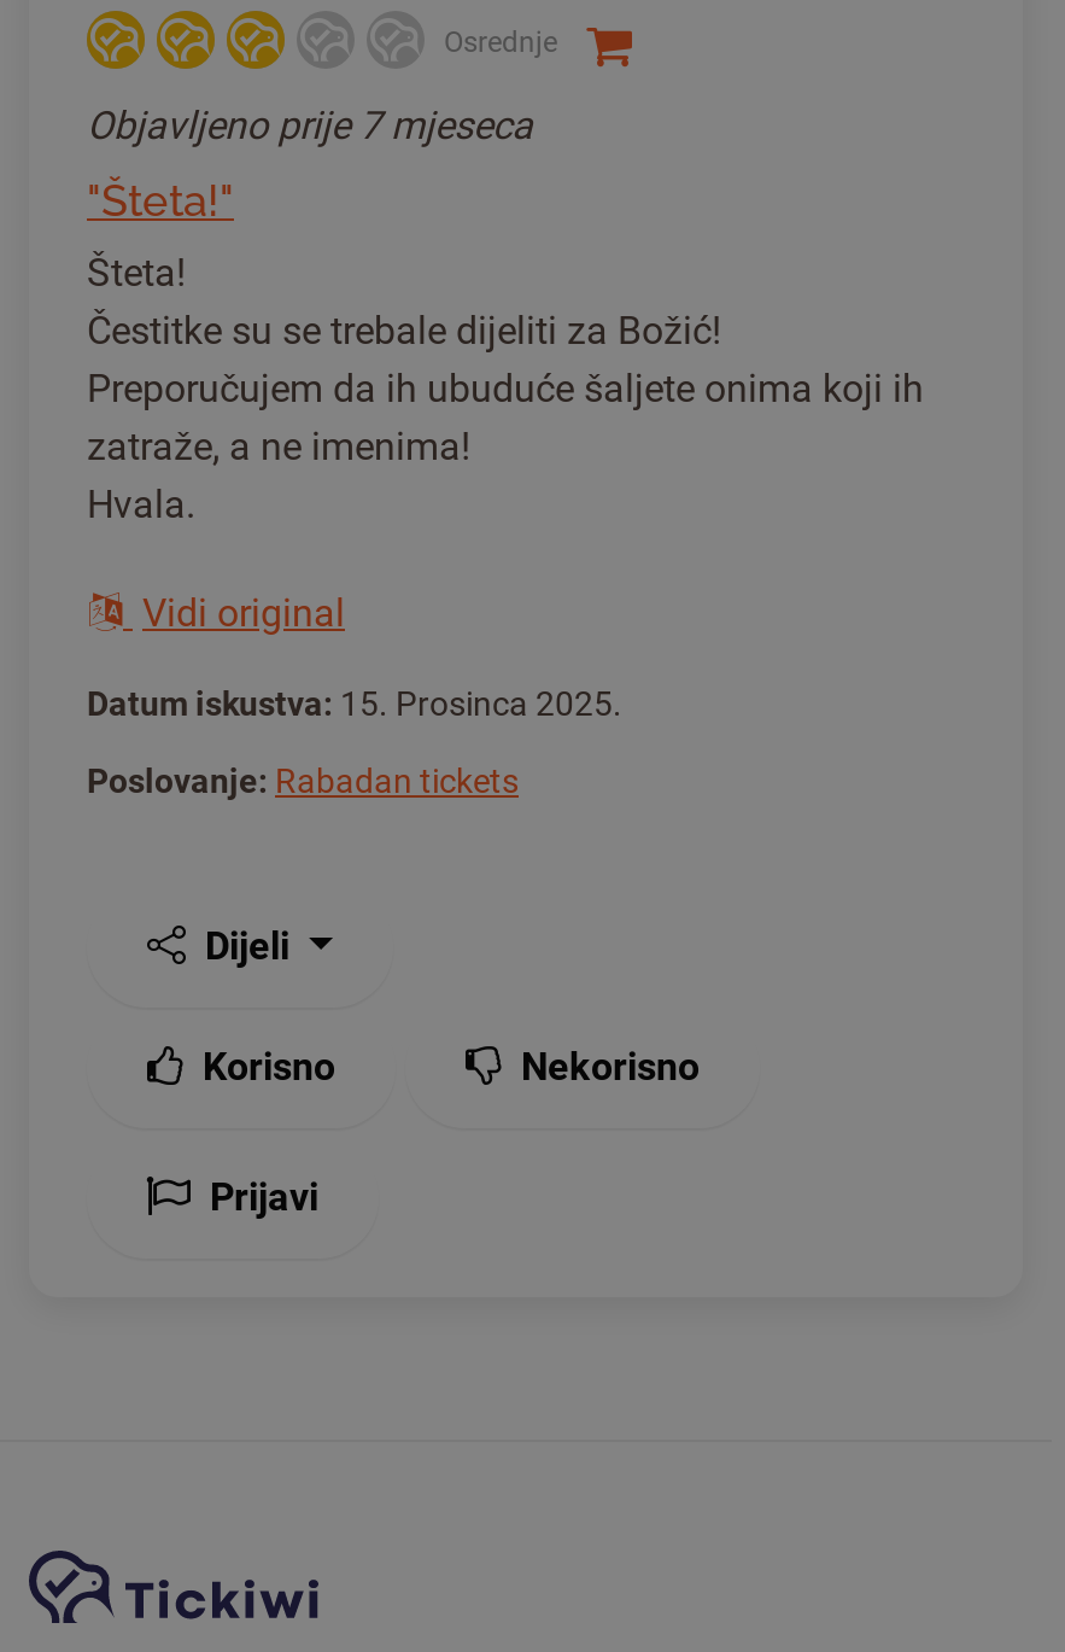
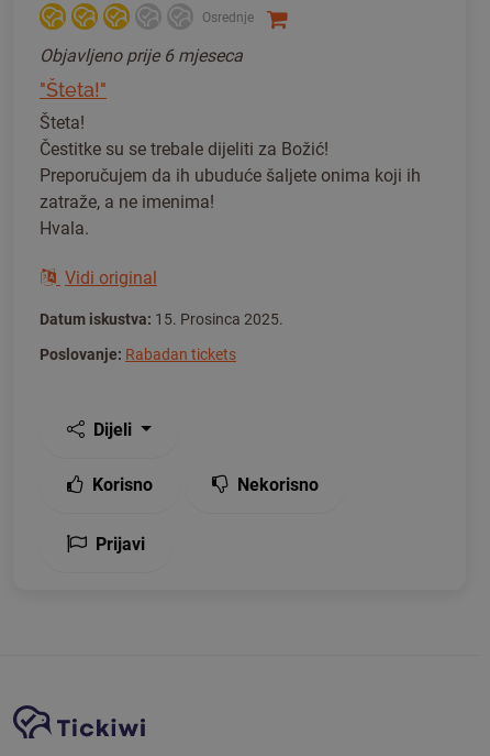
- Objavljeno prije 7 mjeseca
+ Objavljeno prije 6 mjeseca
